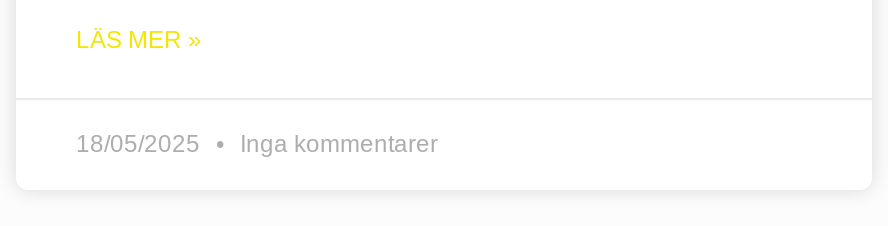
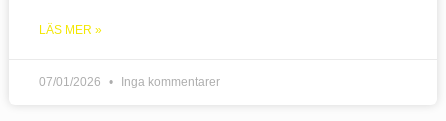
- 18/05/2025 Inga kommentarer
+ 07/01/2026 Inga kommentarer
